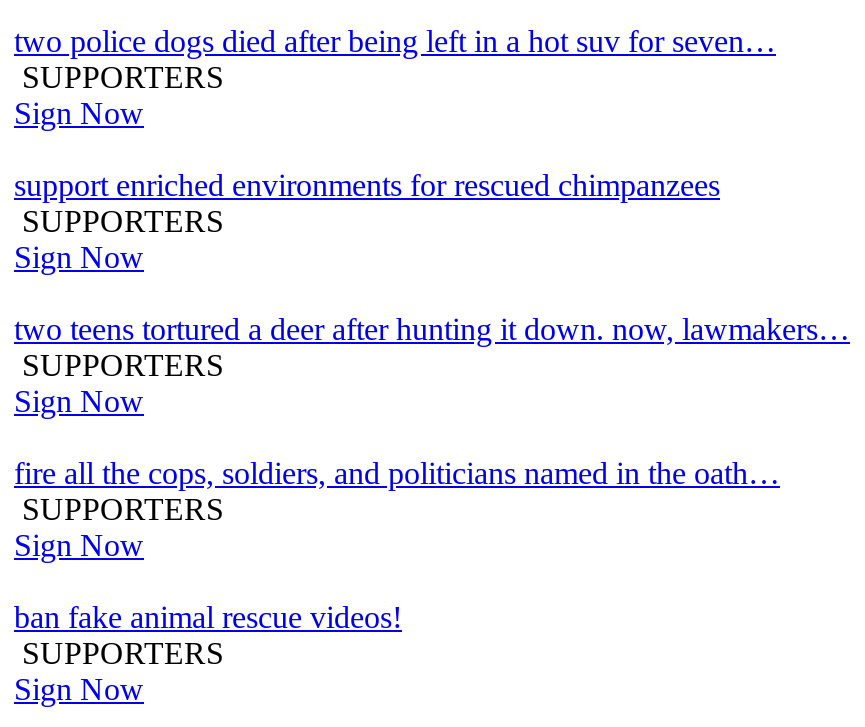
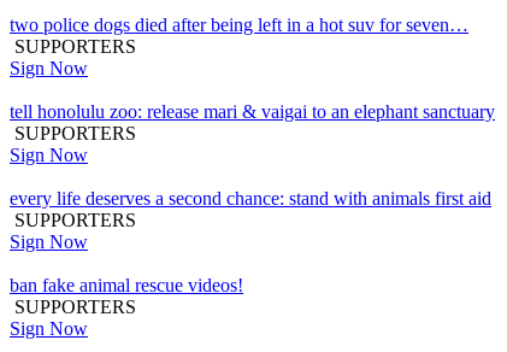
- support enriched environments for rescued chimpanzees
+ tell honolulu zoo: release mari & vaigai to an elephant sanctuary

- two teens tortured a deer after hunting it down. now, lawmakers…
- SUPPORTERS
- Sign Now
- fire all the cops, soldiers, and politicians named in the oath…
+ every life deserves a second chance: stand with animals first aid
